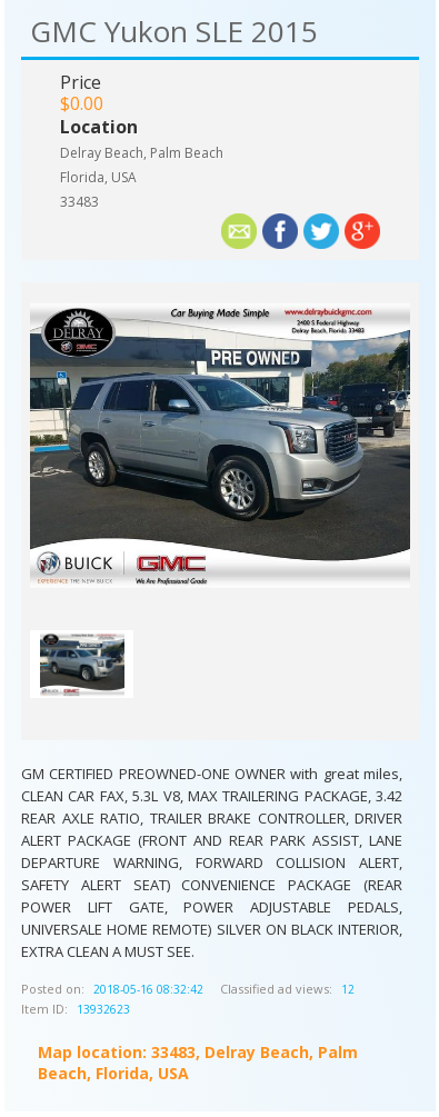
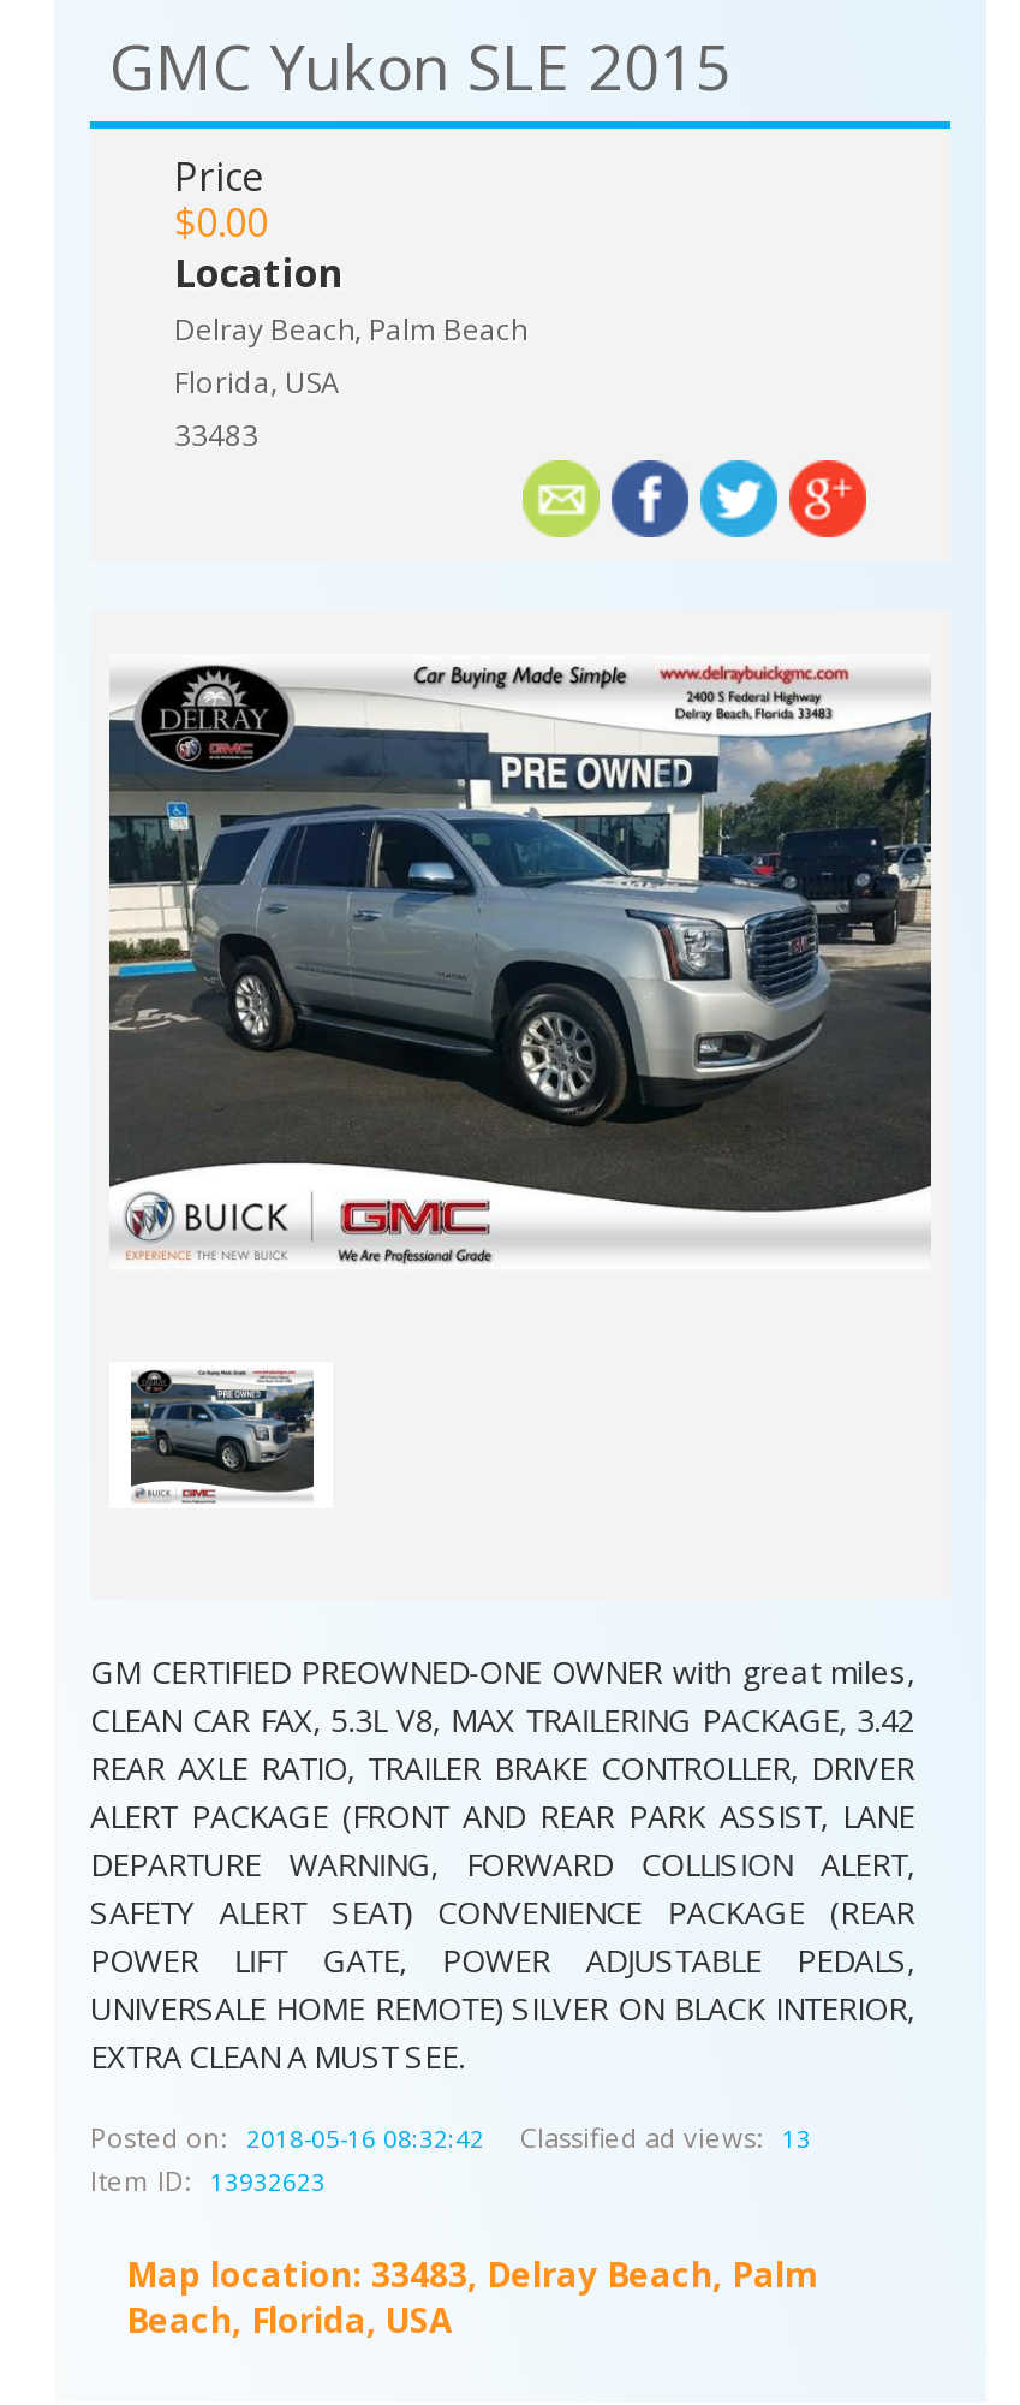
- Classified ad views: 12
+ Classified ad views: 13
